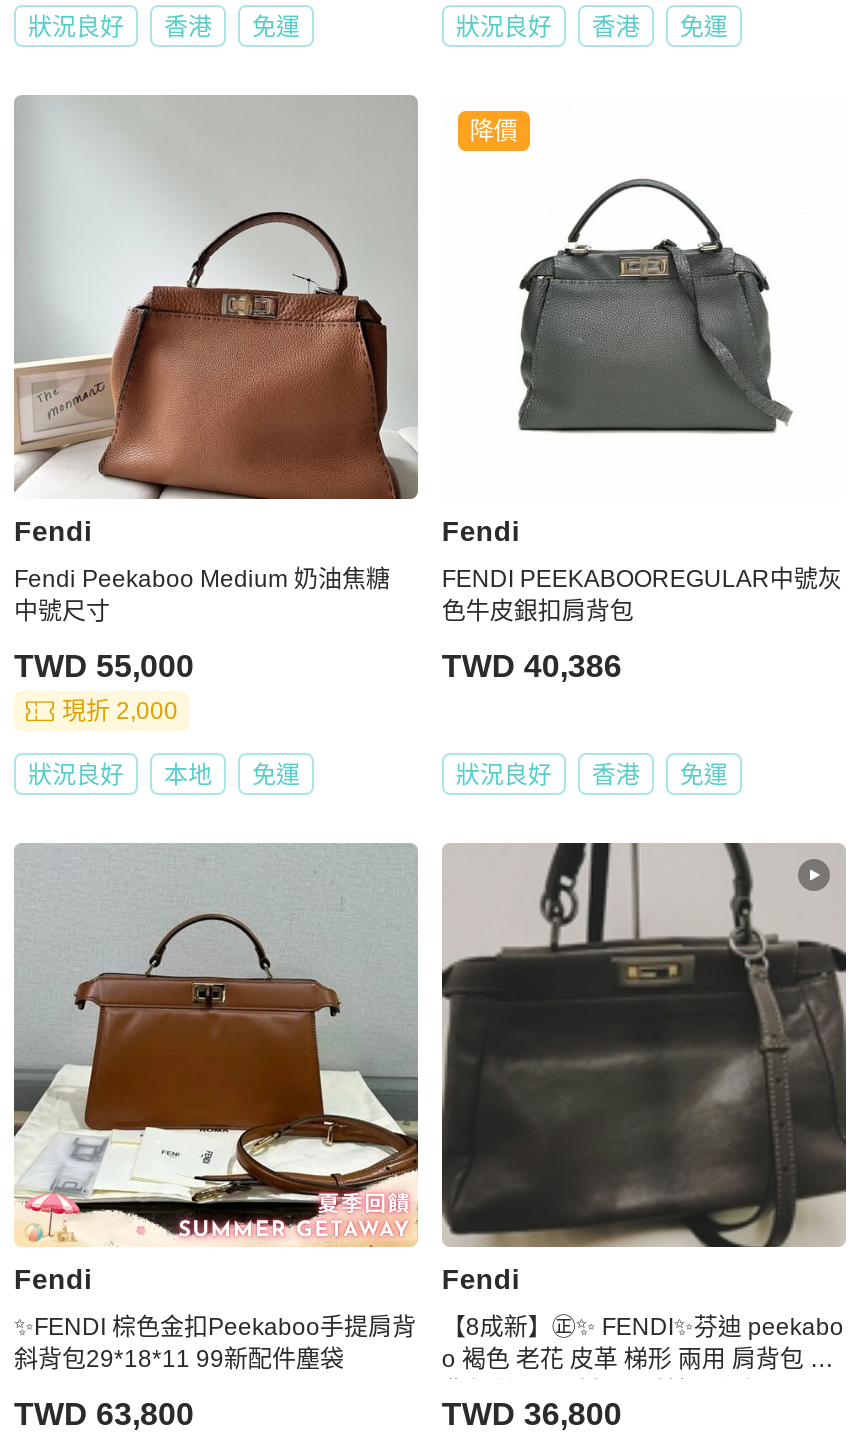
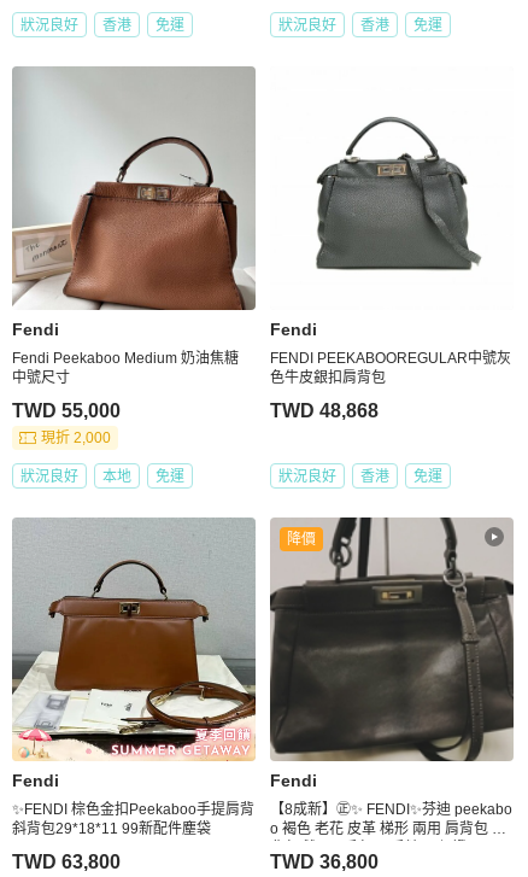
moved down: 降價

- TWD 40,386
+ TWD 48,868
